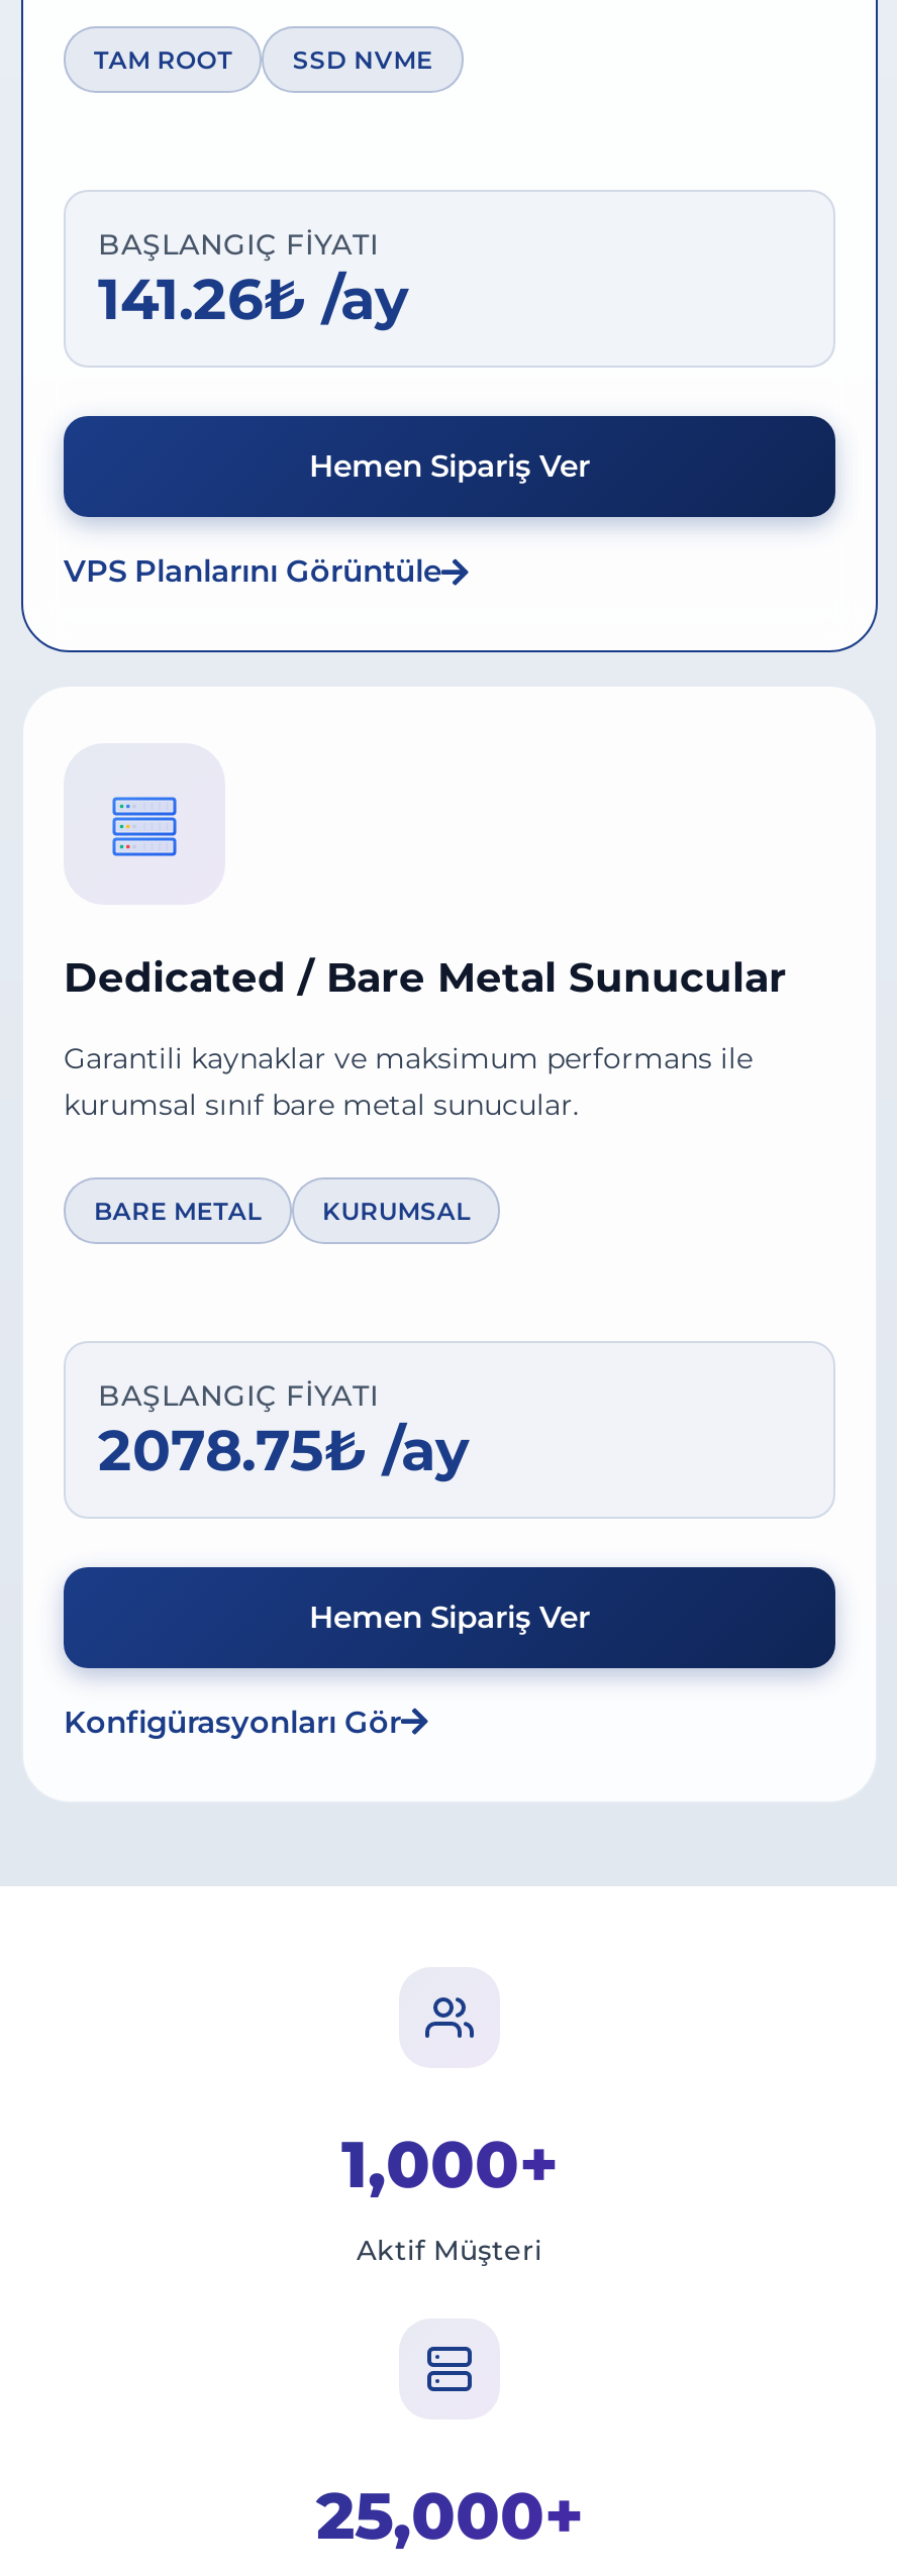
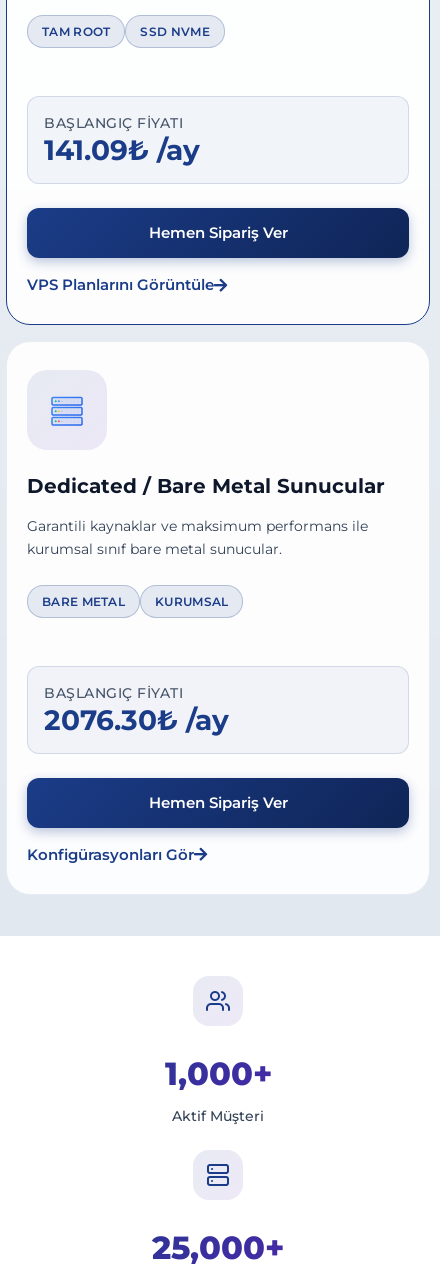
- 141.26₺ /ay
+ 141.09₺ /ay

- 2078.75₺ /ay
+ 2076.30₺ /ay
